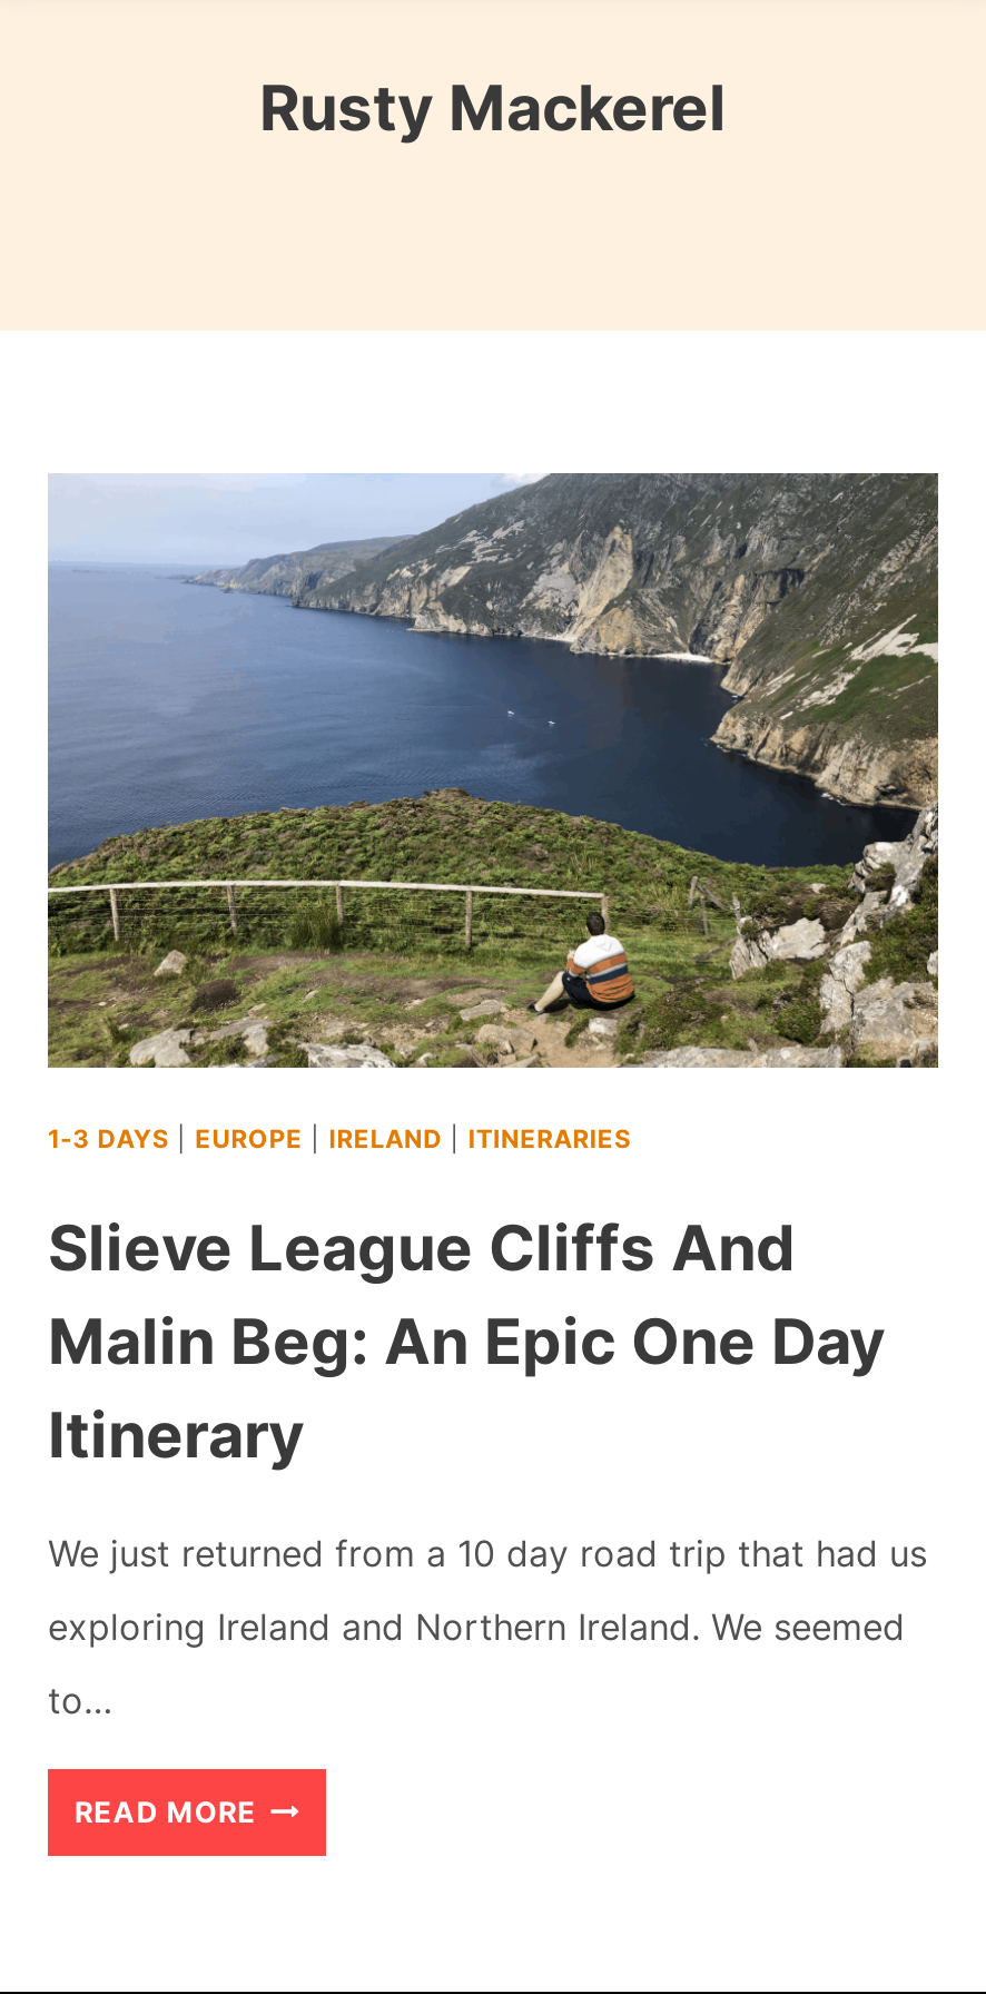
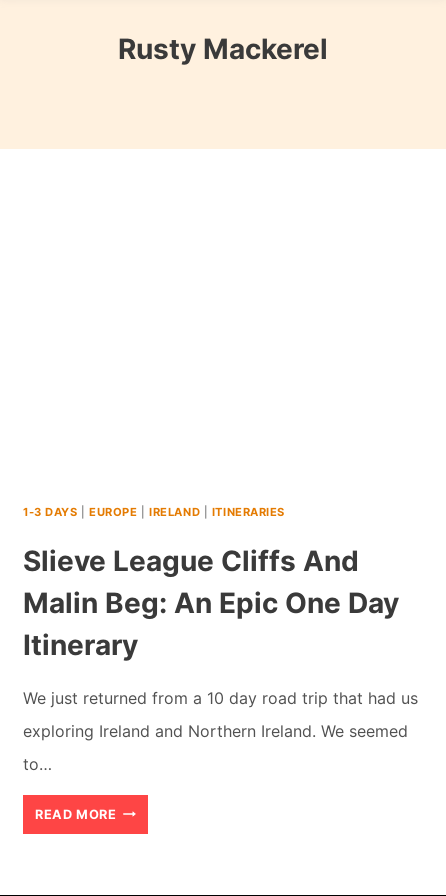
- [image]
